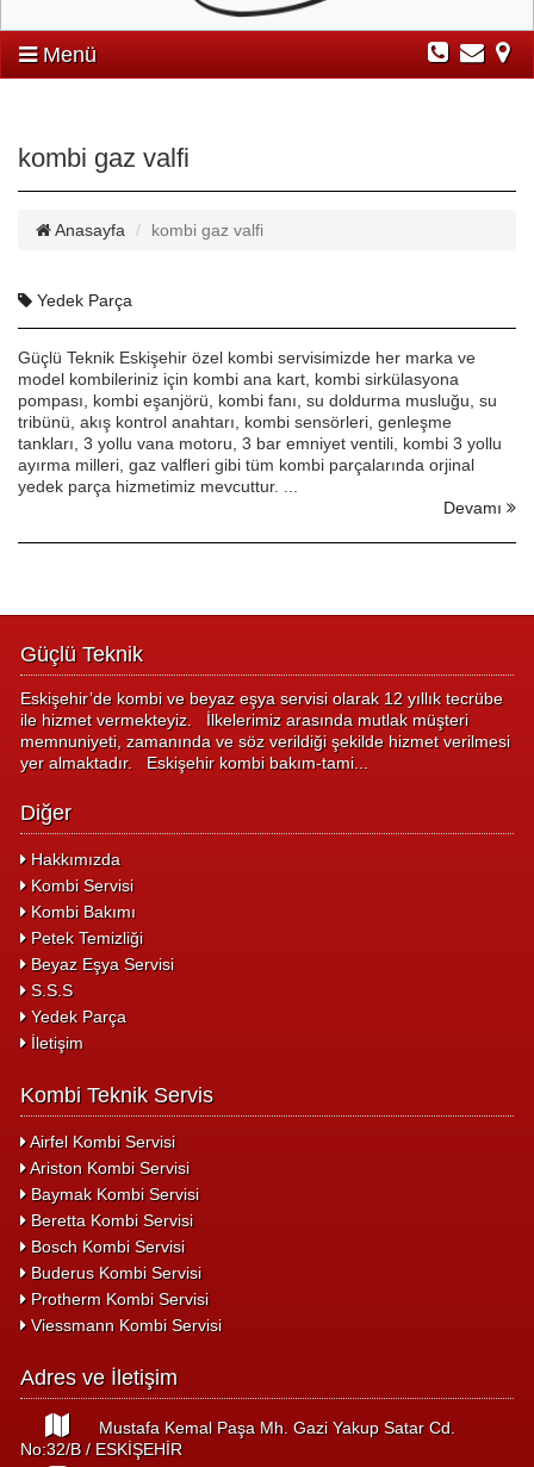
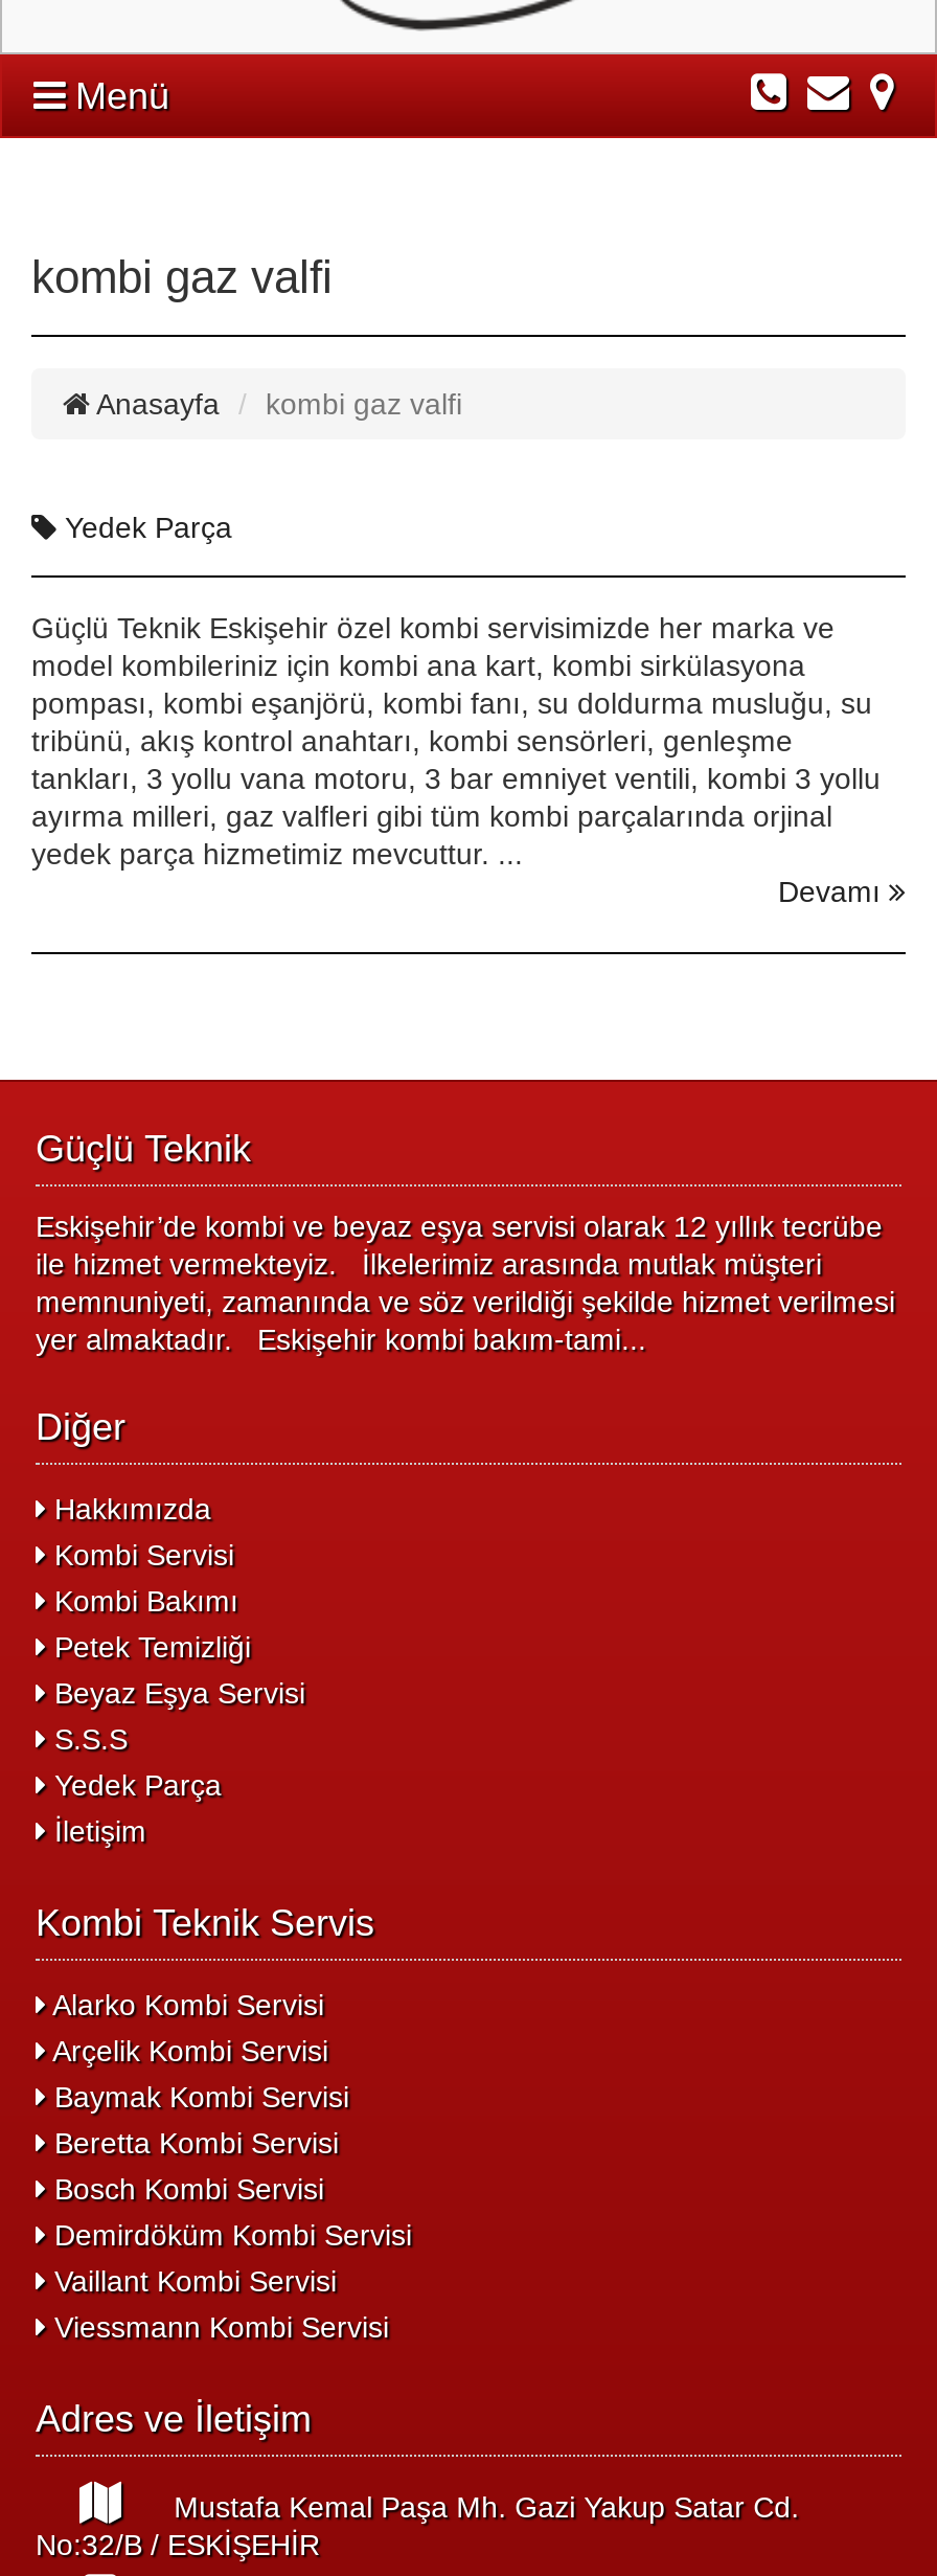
- Airfel Kombi Servisi
+ Alarko Kombi Servisi

- Ariston Kombi Servisi
+ Arçelik Kombi Servisi

- Buderus Kombi Servisi
+ Demirdöküm Kombi Servisi

- Protherm Kombi Servisi
+ Vaillant Kombi Servisi
